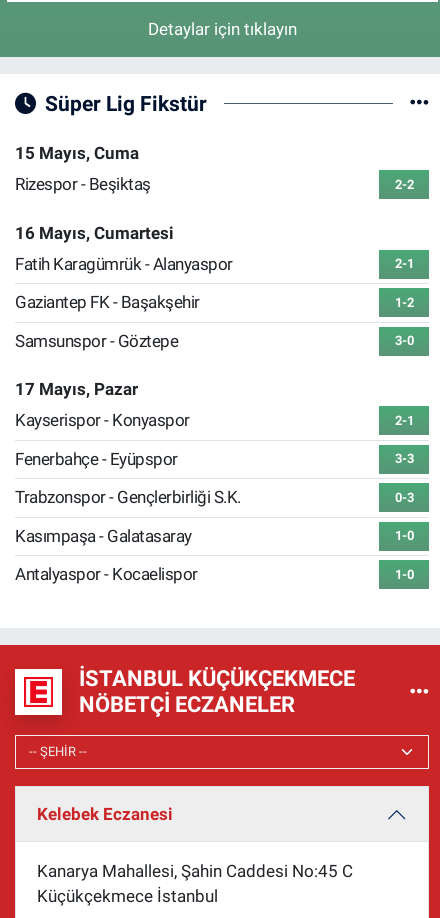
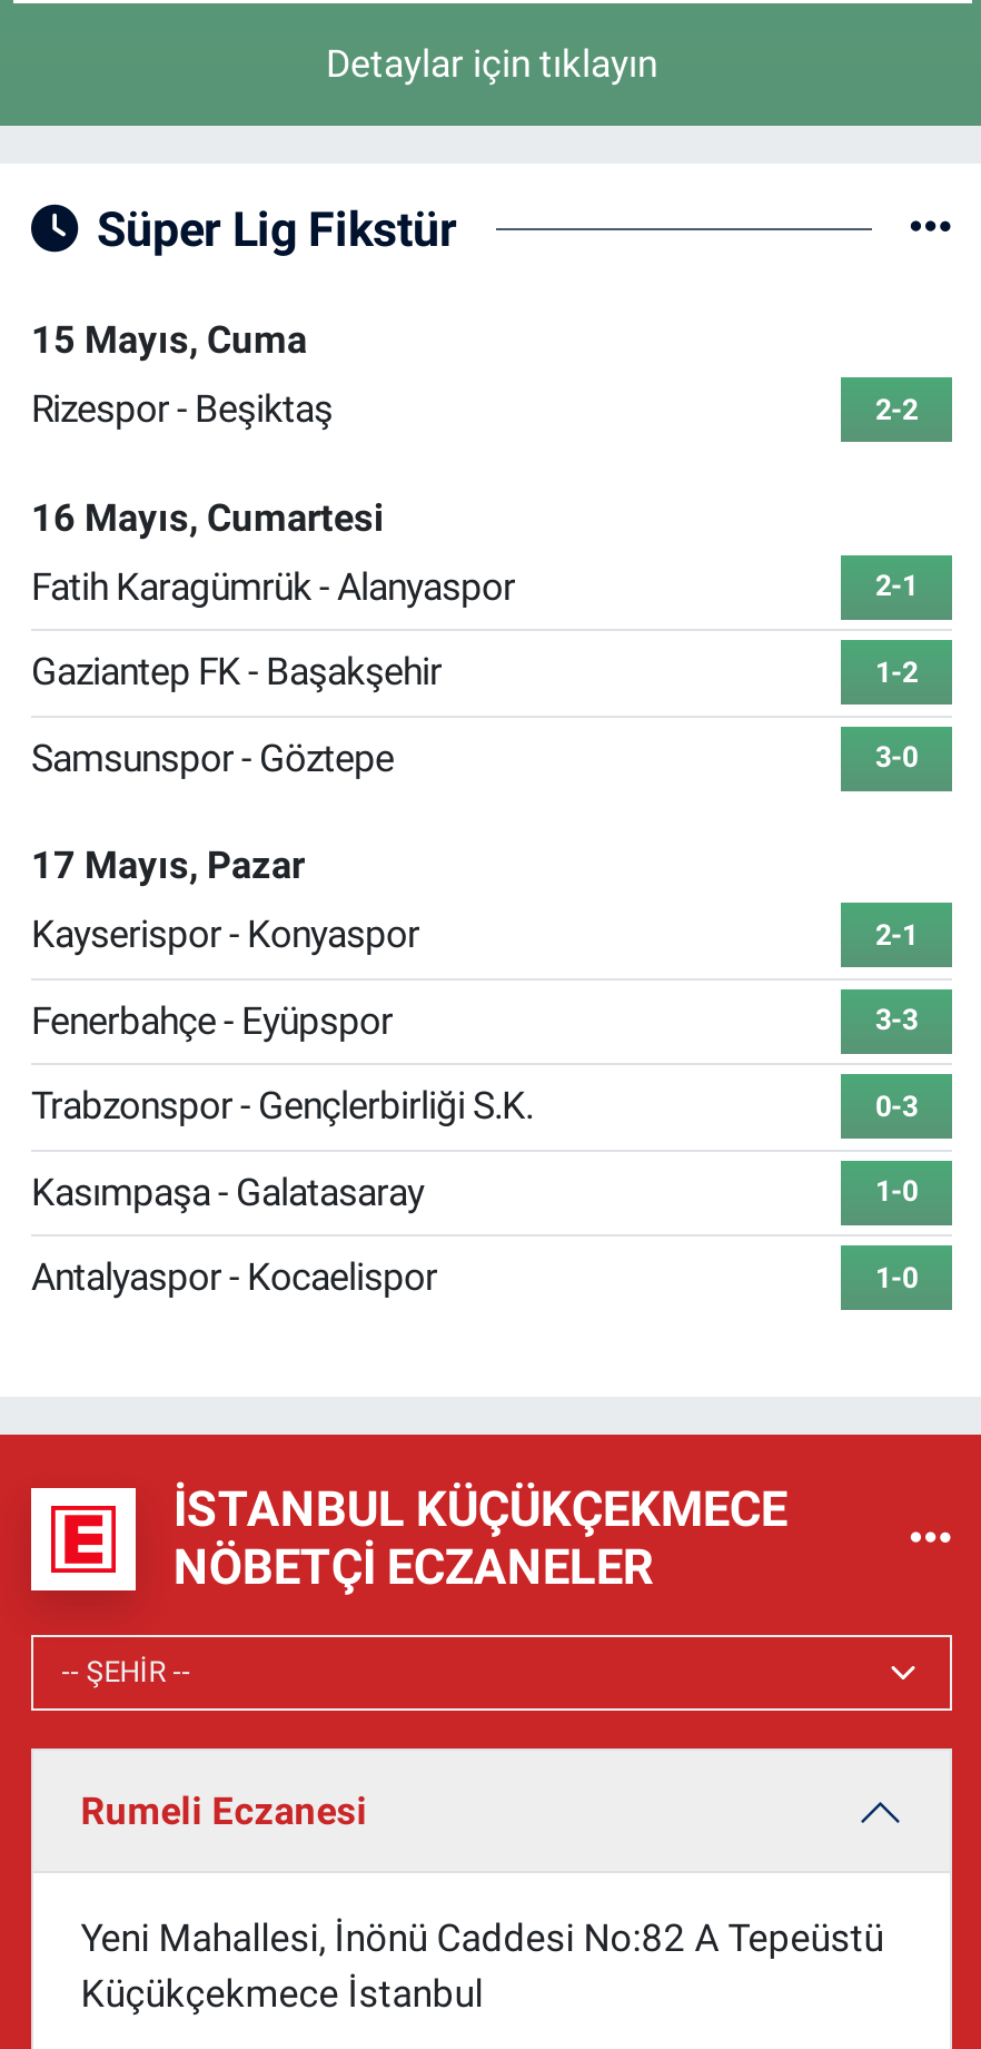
- Kelebek Eczanesi
+ Rumeli Eczanesi

- Kanarya Mahallesi, Şahin Caddesi No:45 C
+ Yeni Mahallesi, İnönü Caddesi No:82 A Tepeüstü
